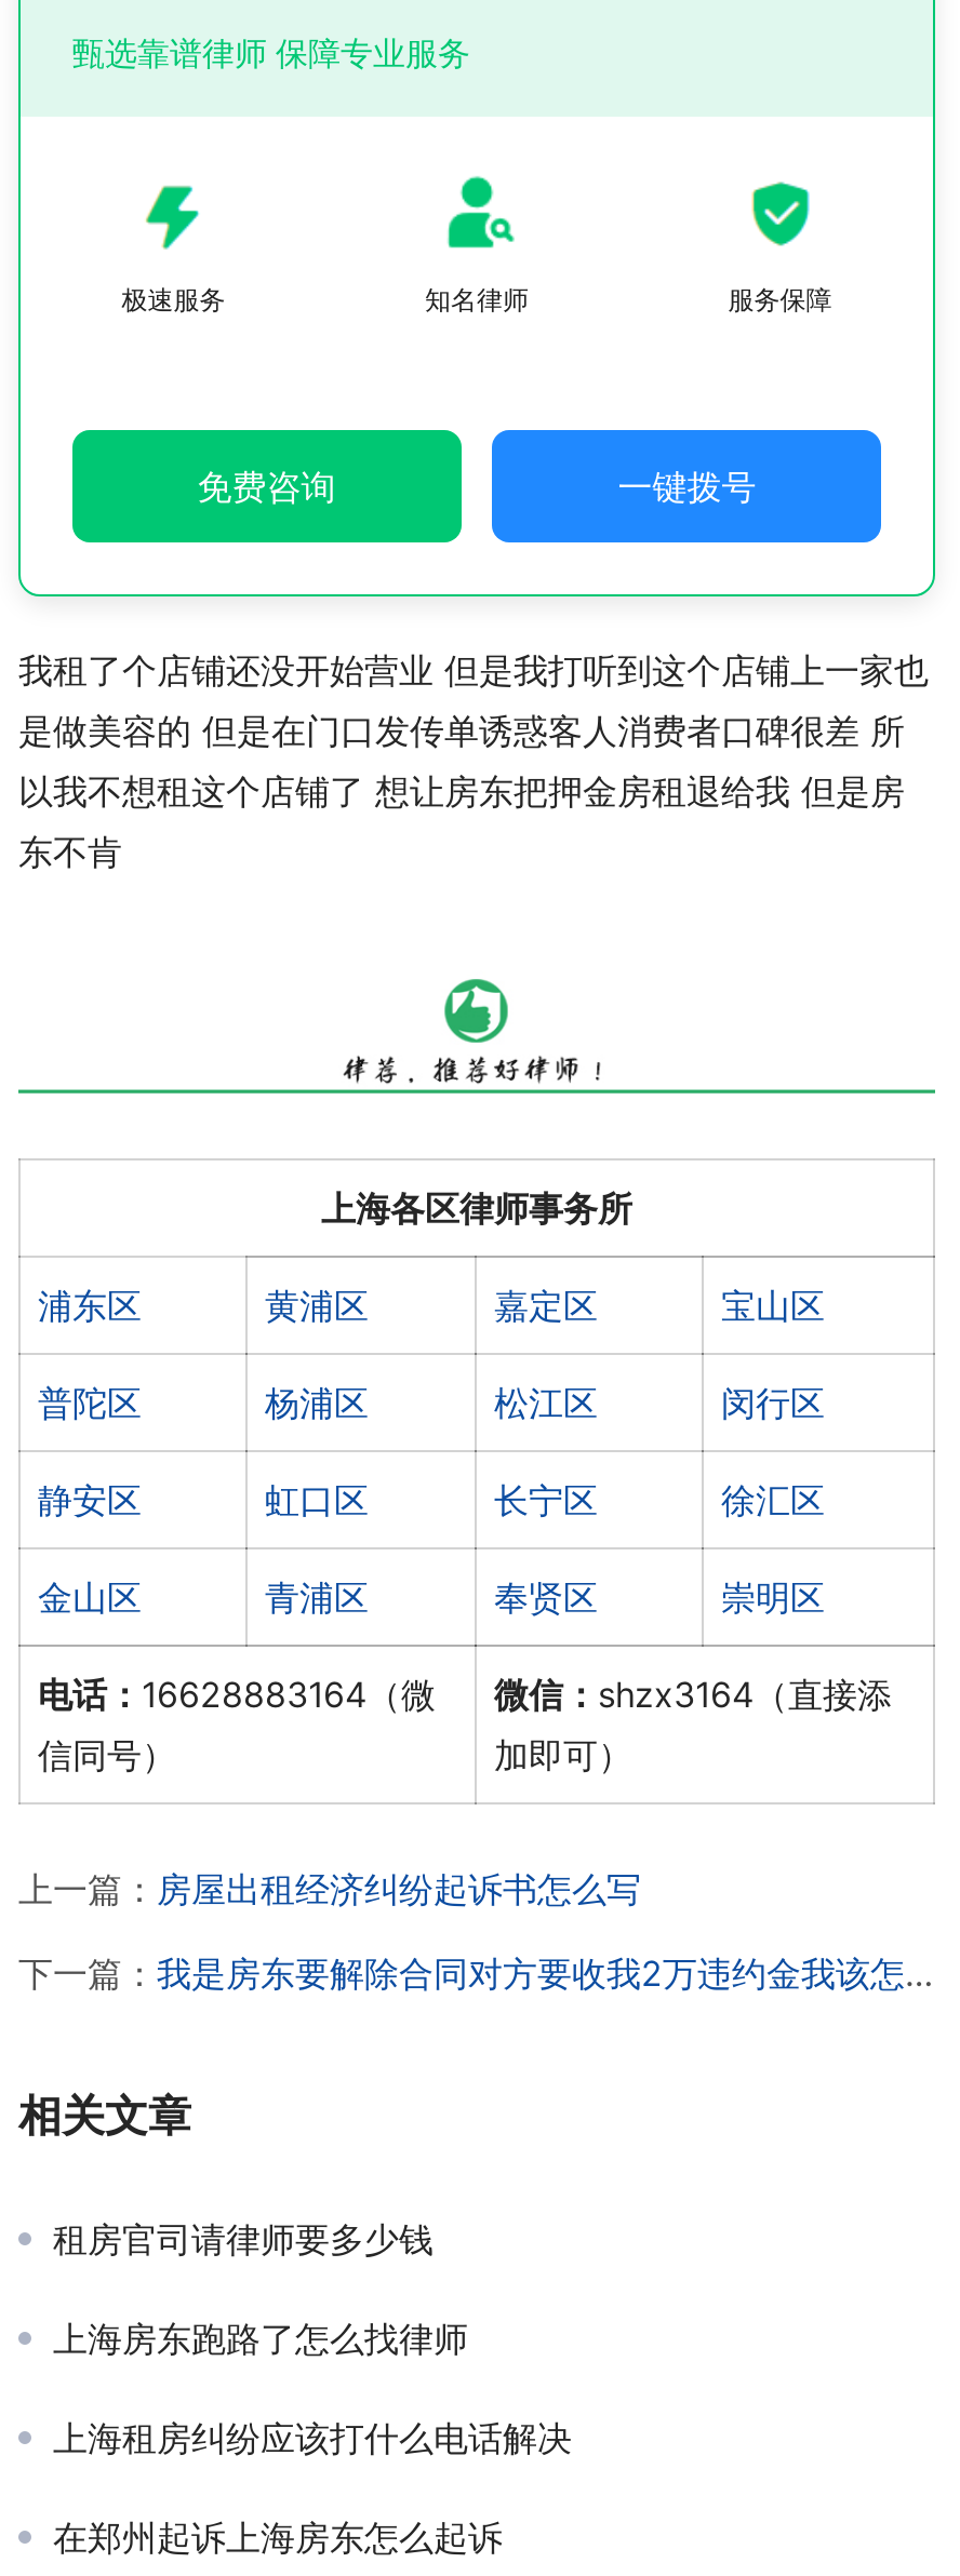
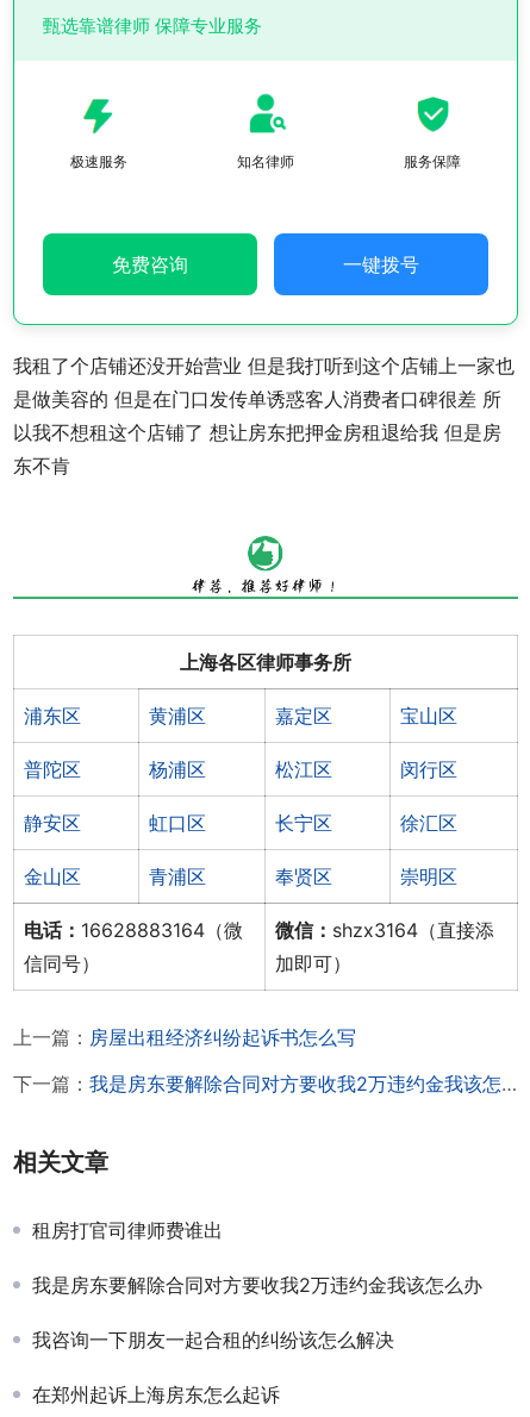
- 租房官司请律师要多少钱
+ 租房打官司律师费谁出

- 上海房东跑路了怎么找律师
+ 我是房东要解除合同对方要收我2万违约金我该怎么办

- 上海租房纠纷应该打什么电话解决
+ 我咨询一下朋友一起合租的纠纷该怎么解决
